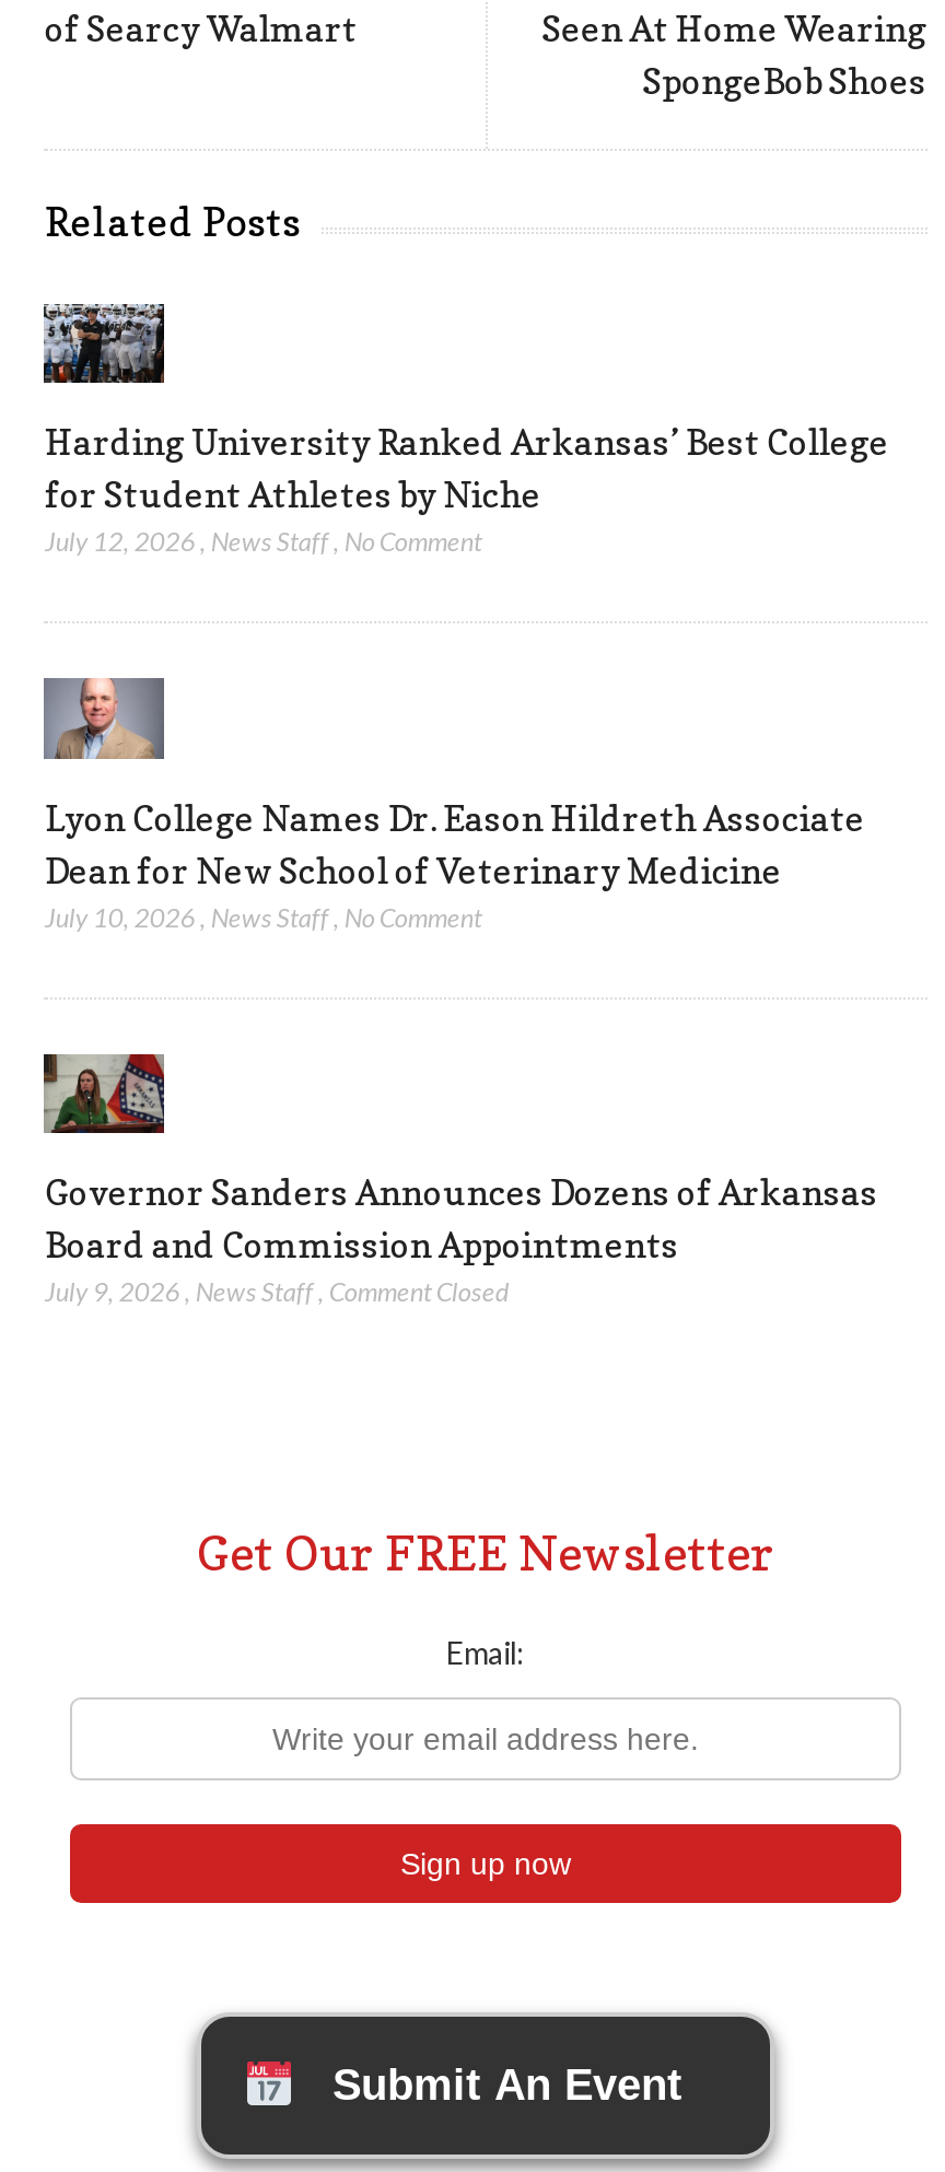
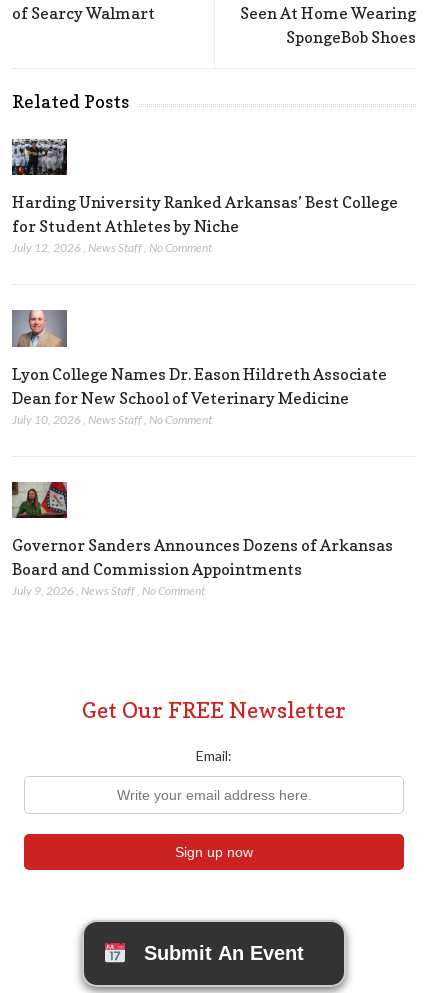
- July 9, 2026 , News Staff , Comment Closed
+ July 9, 2026 , News Staff , No Comment
